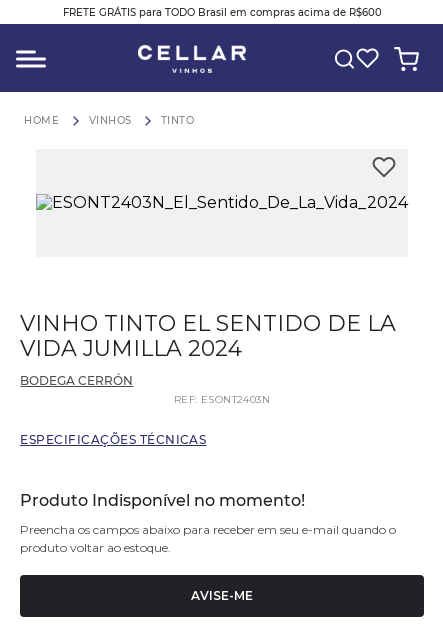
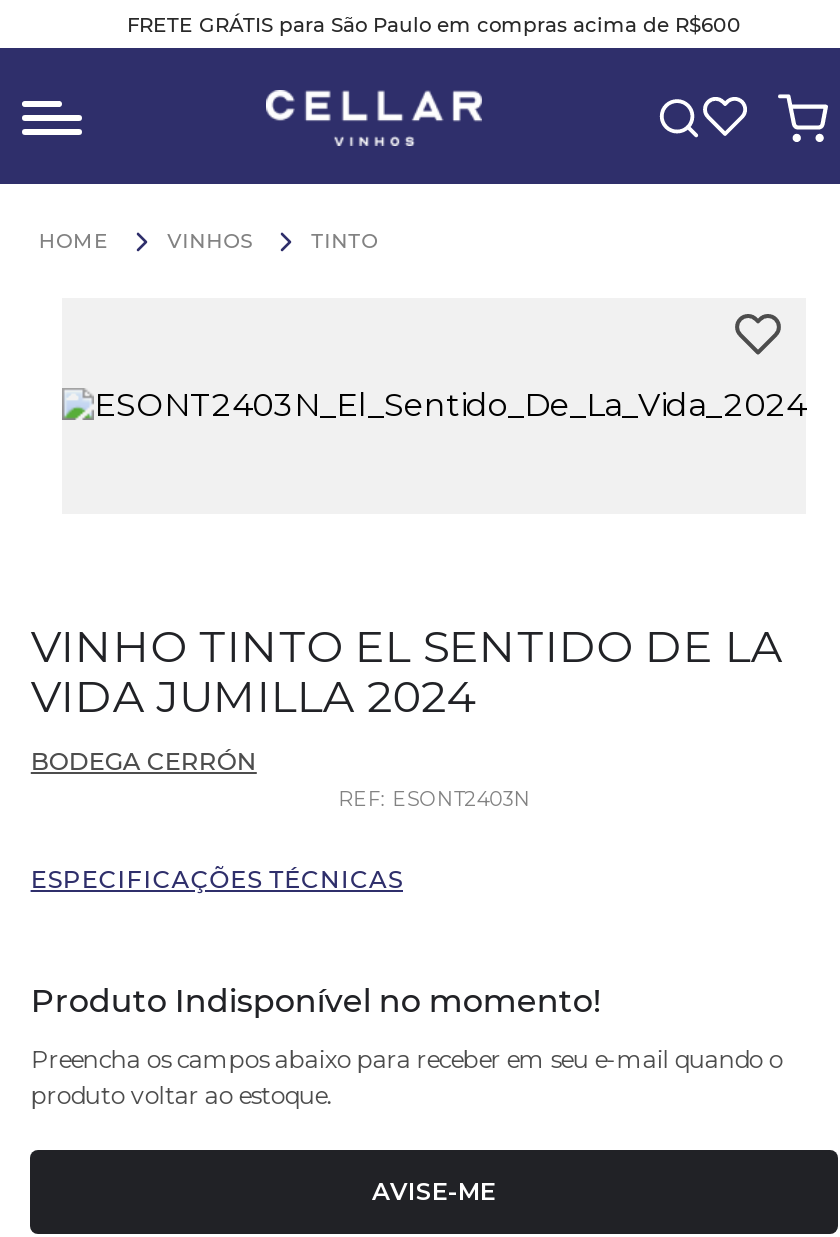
- FRETE GRÁTIS para TODO Brasil em compras acima de R$600
+ FRETE GRÁTIS para São Paulo em compras acima de R$600
